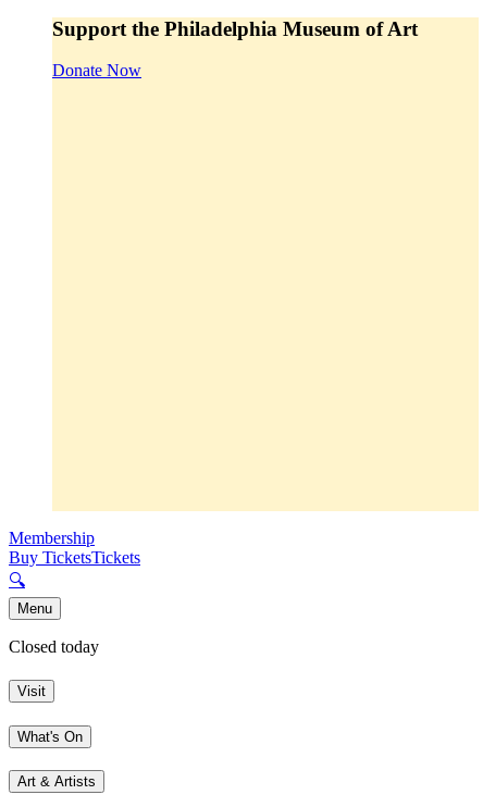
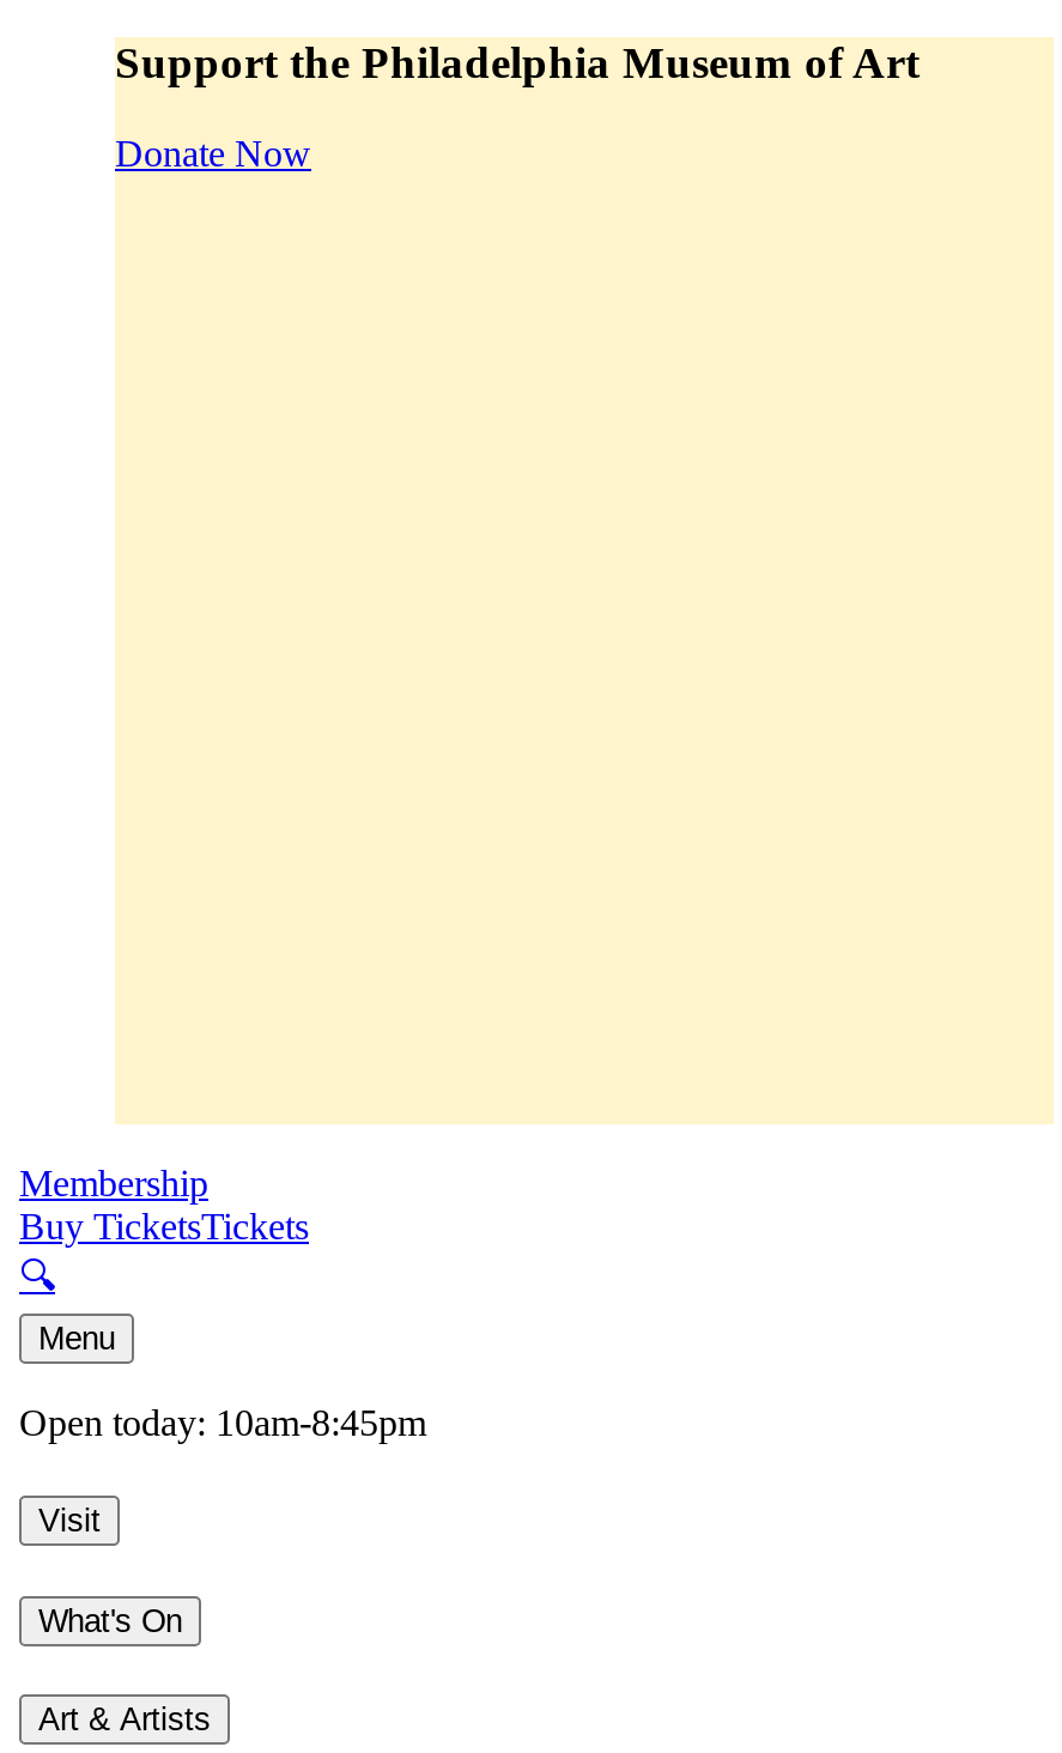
- Closed today
+ Open today: 10am-8:45pm
